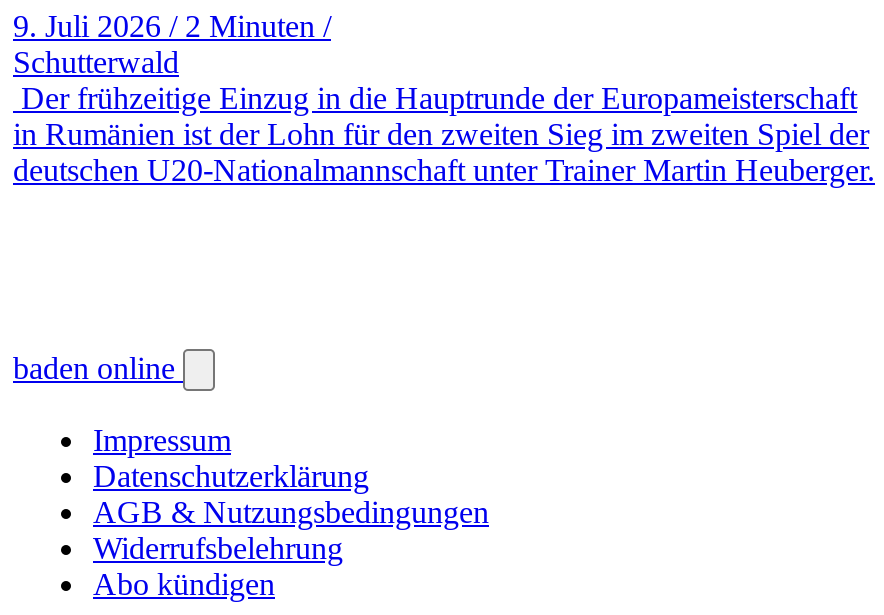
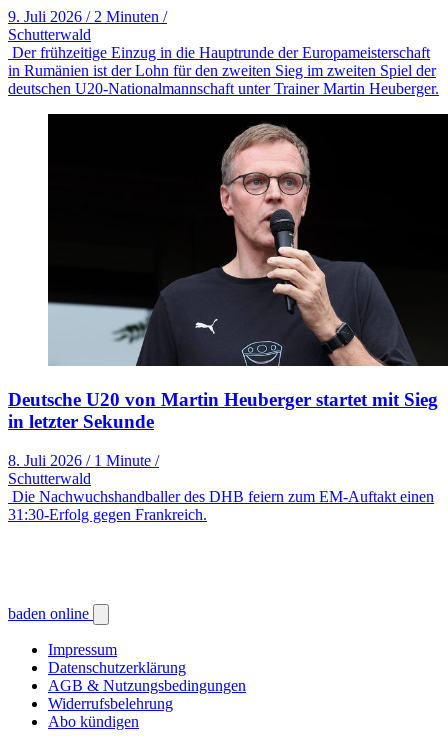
+ [image]
+ Deutsche U20 von Martin Heuberger startet mit Sieg
+ in letzter Sekunde
+ 8. Juli 2026 / 1 Minute /
+ Schutterwald
+ Die Nachwuchshandballer des DHB feiern zum EM-Auftakt einen
+ 31:30-Erfolg gegen Frankreich.
